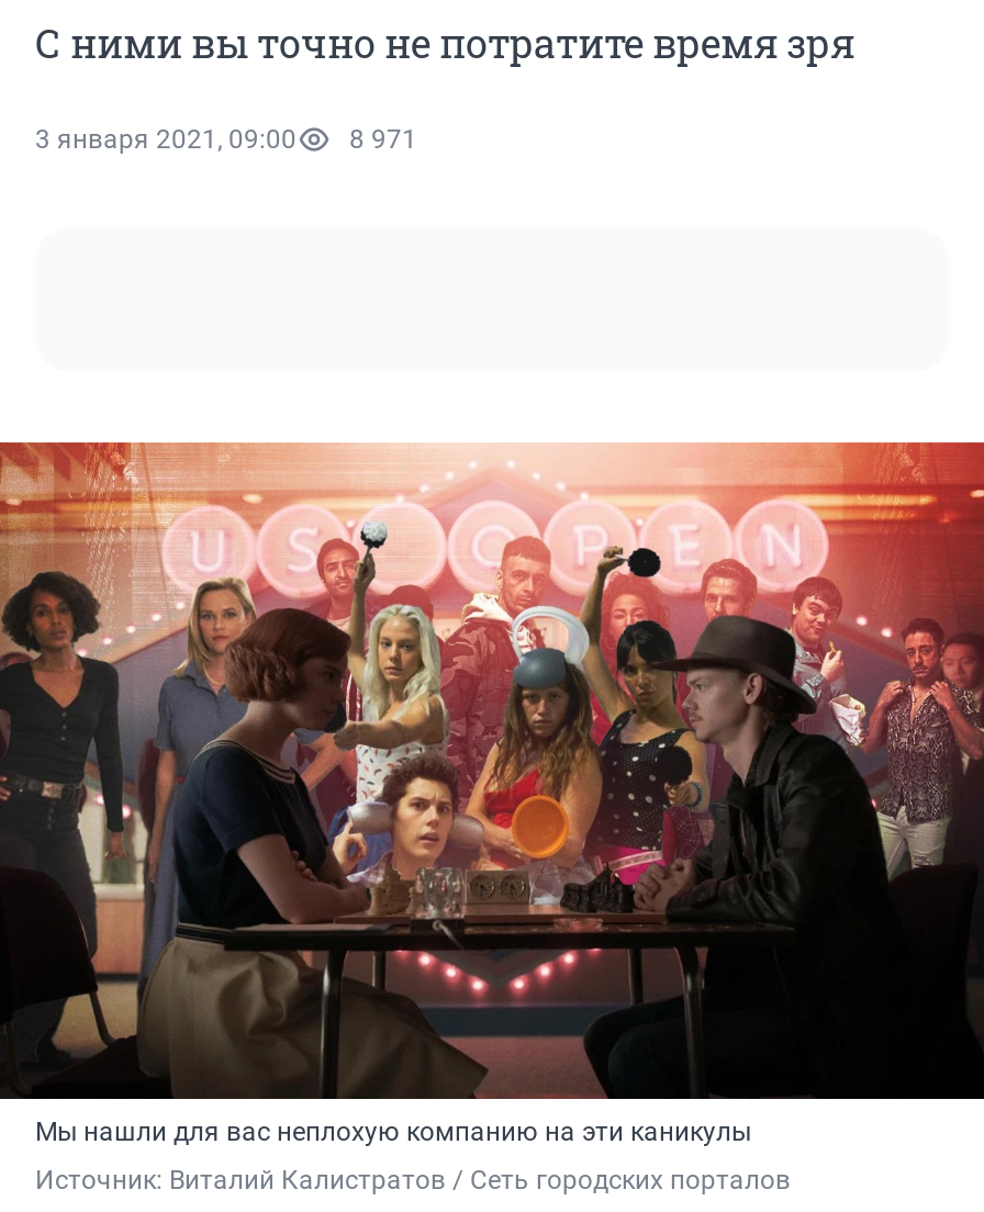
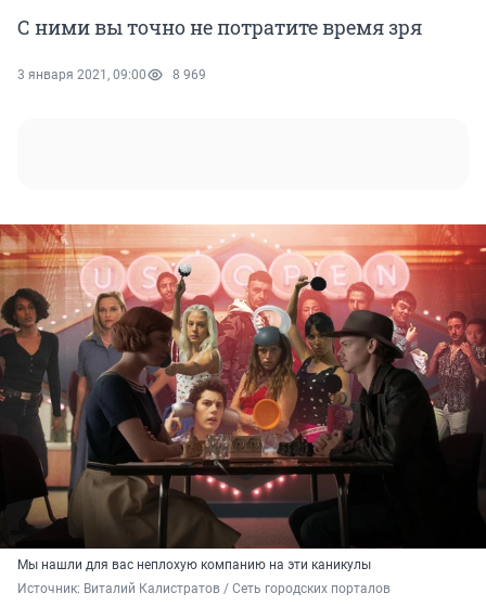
- 8 971
+ 8 969
